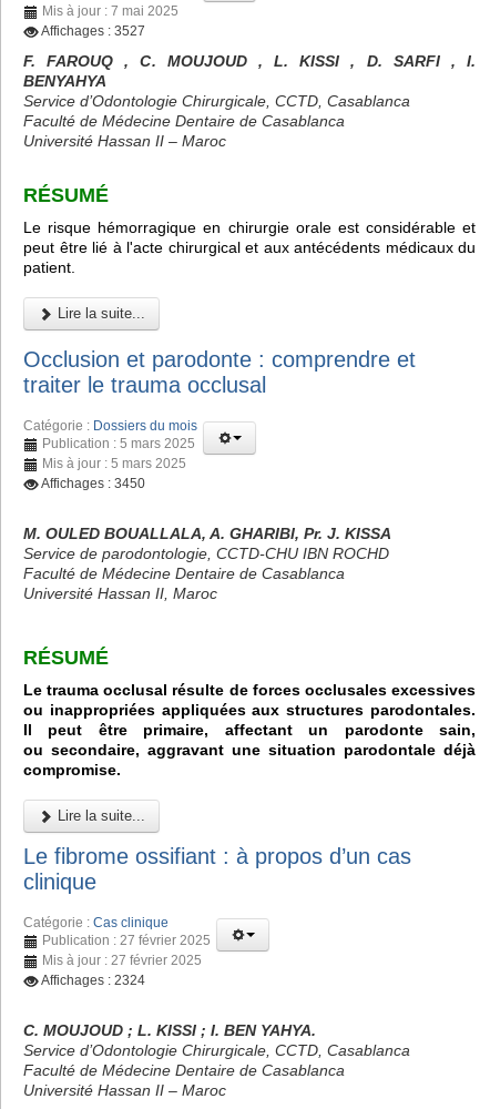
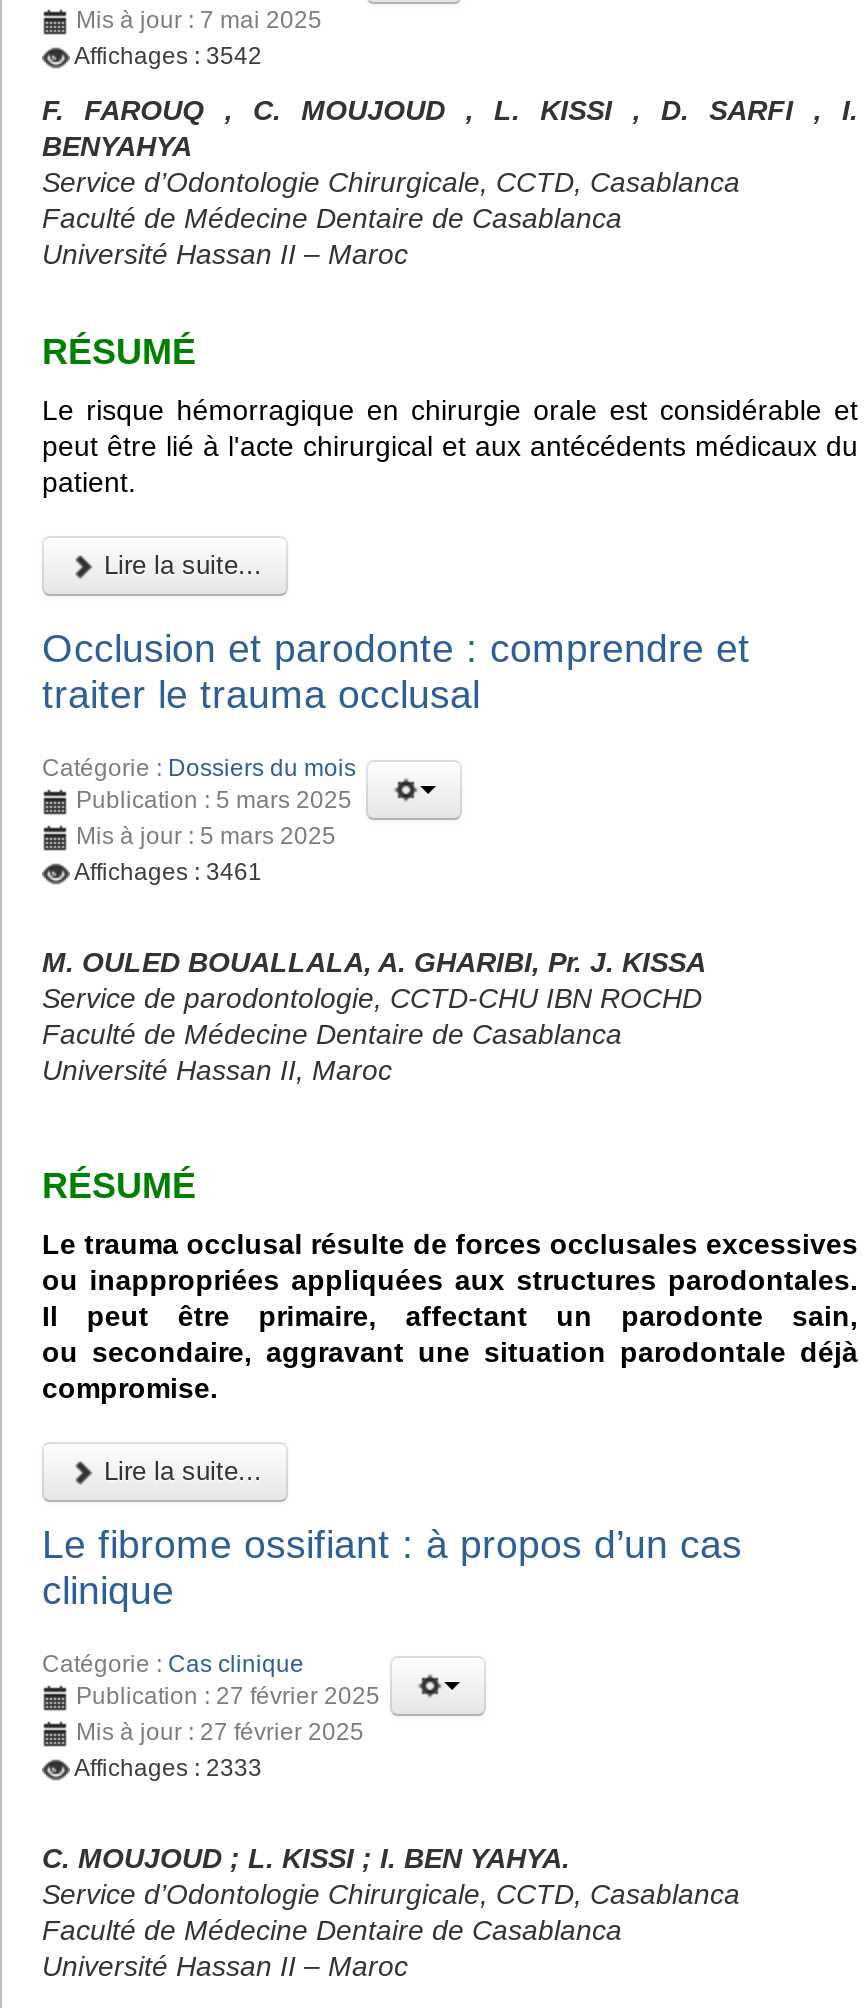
- Affichages : 3527
+ Affichages : 3542

- Affichages : 3450
+ Affichages : 3461

- Affichages : 2324
+ Affichages : 2333
